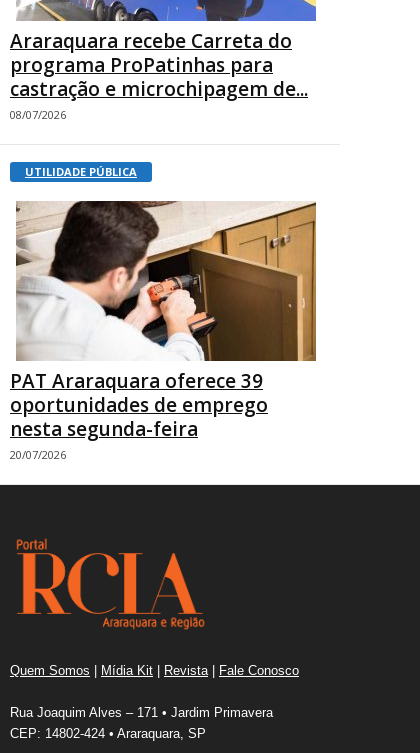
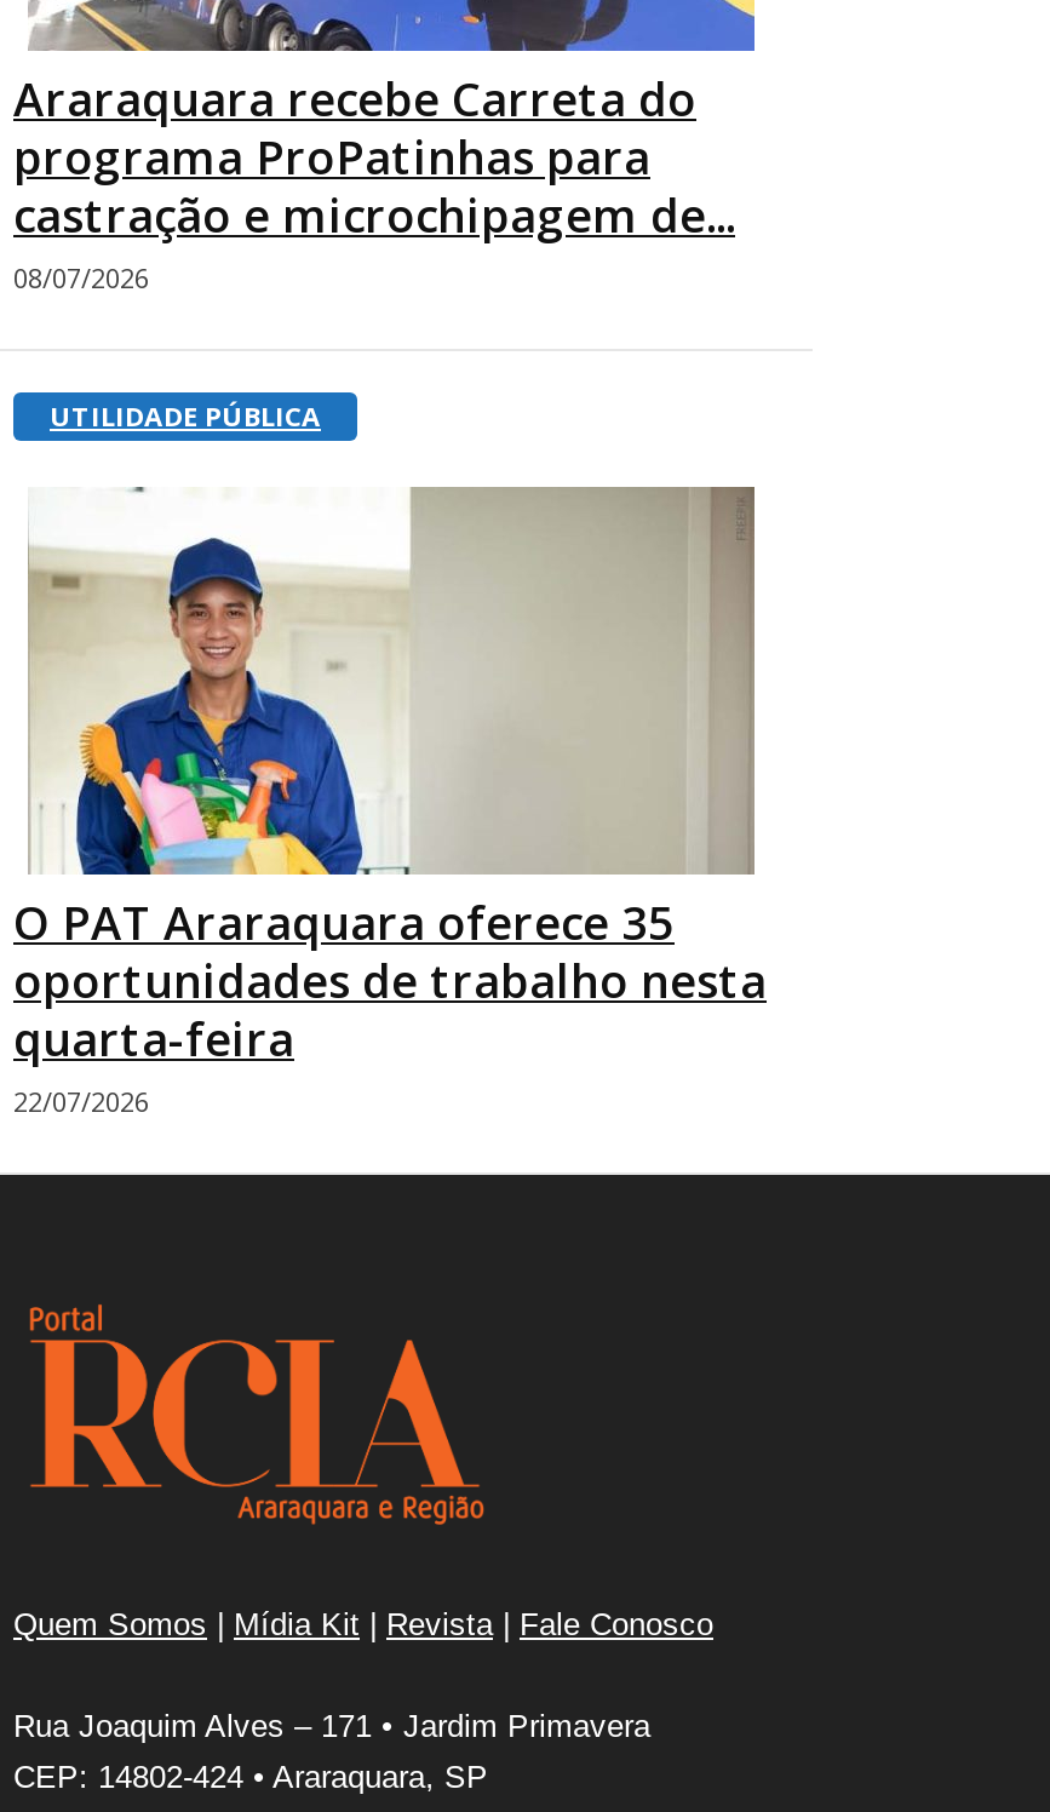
- [image]
- PAT Araraquara oferece 39
- oportunidades de emprego
- nesta segunda-feira
- 20/07/2026
+ [image]
+ O PAT Araraquara oferece 35
+ oportunidades de trabalho nesta
+ quarta-feira
+ 22/07/2026
